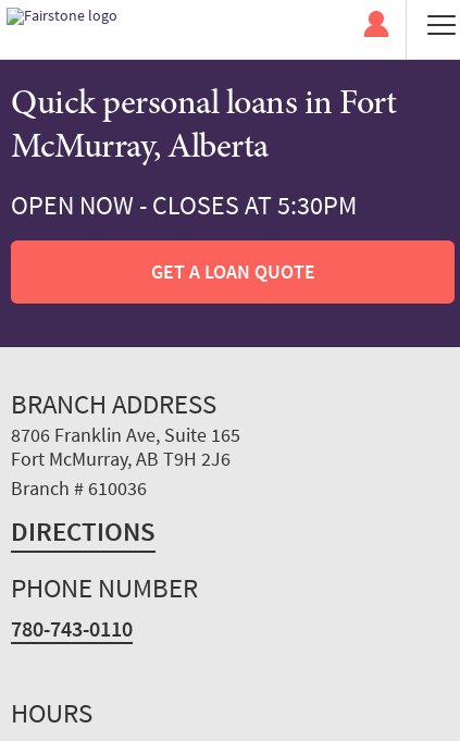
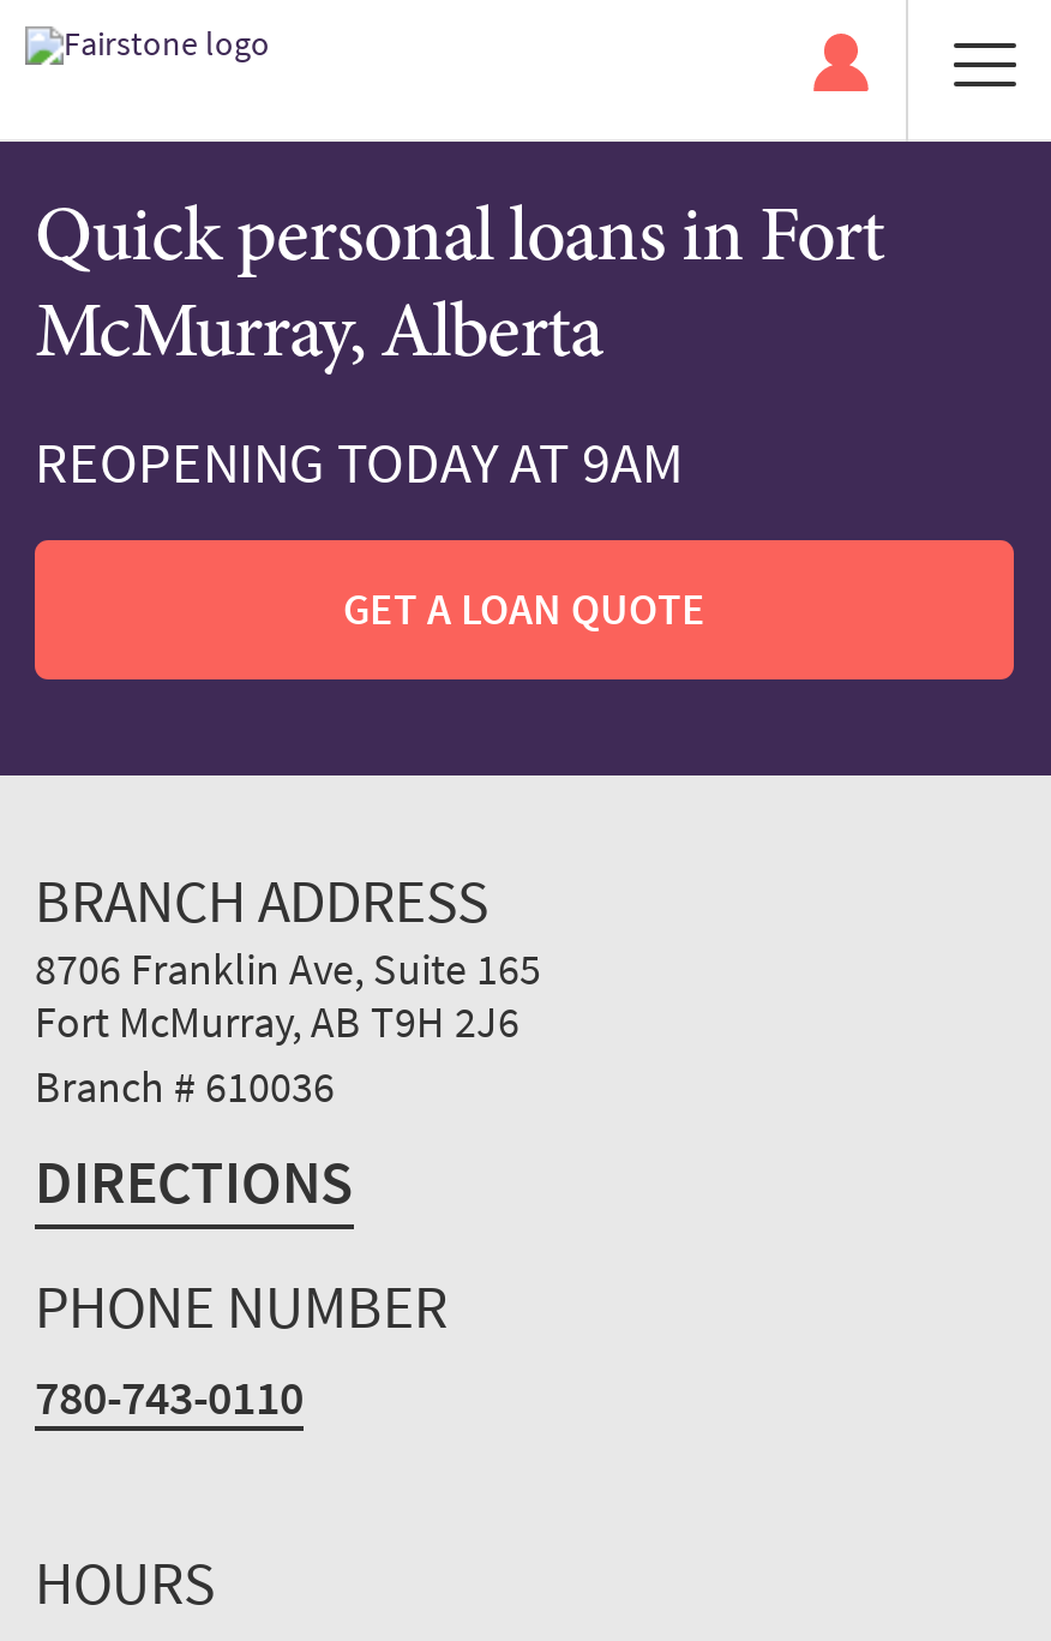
- OPEN NOW - CLOSES AT 5:30PM
+ REOPENING TODAY AT 9AM
